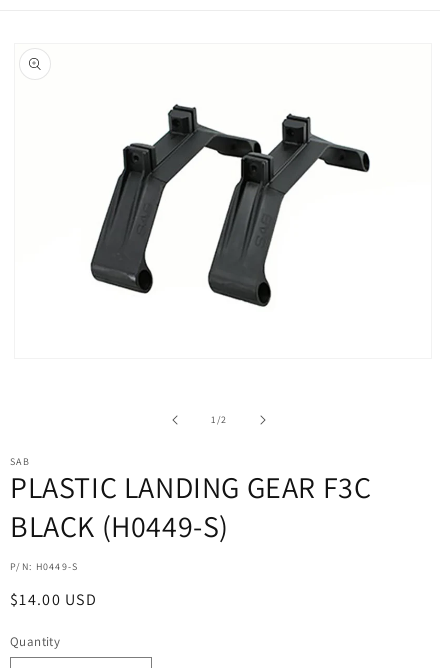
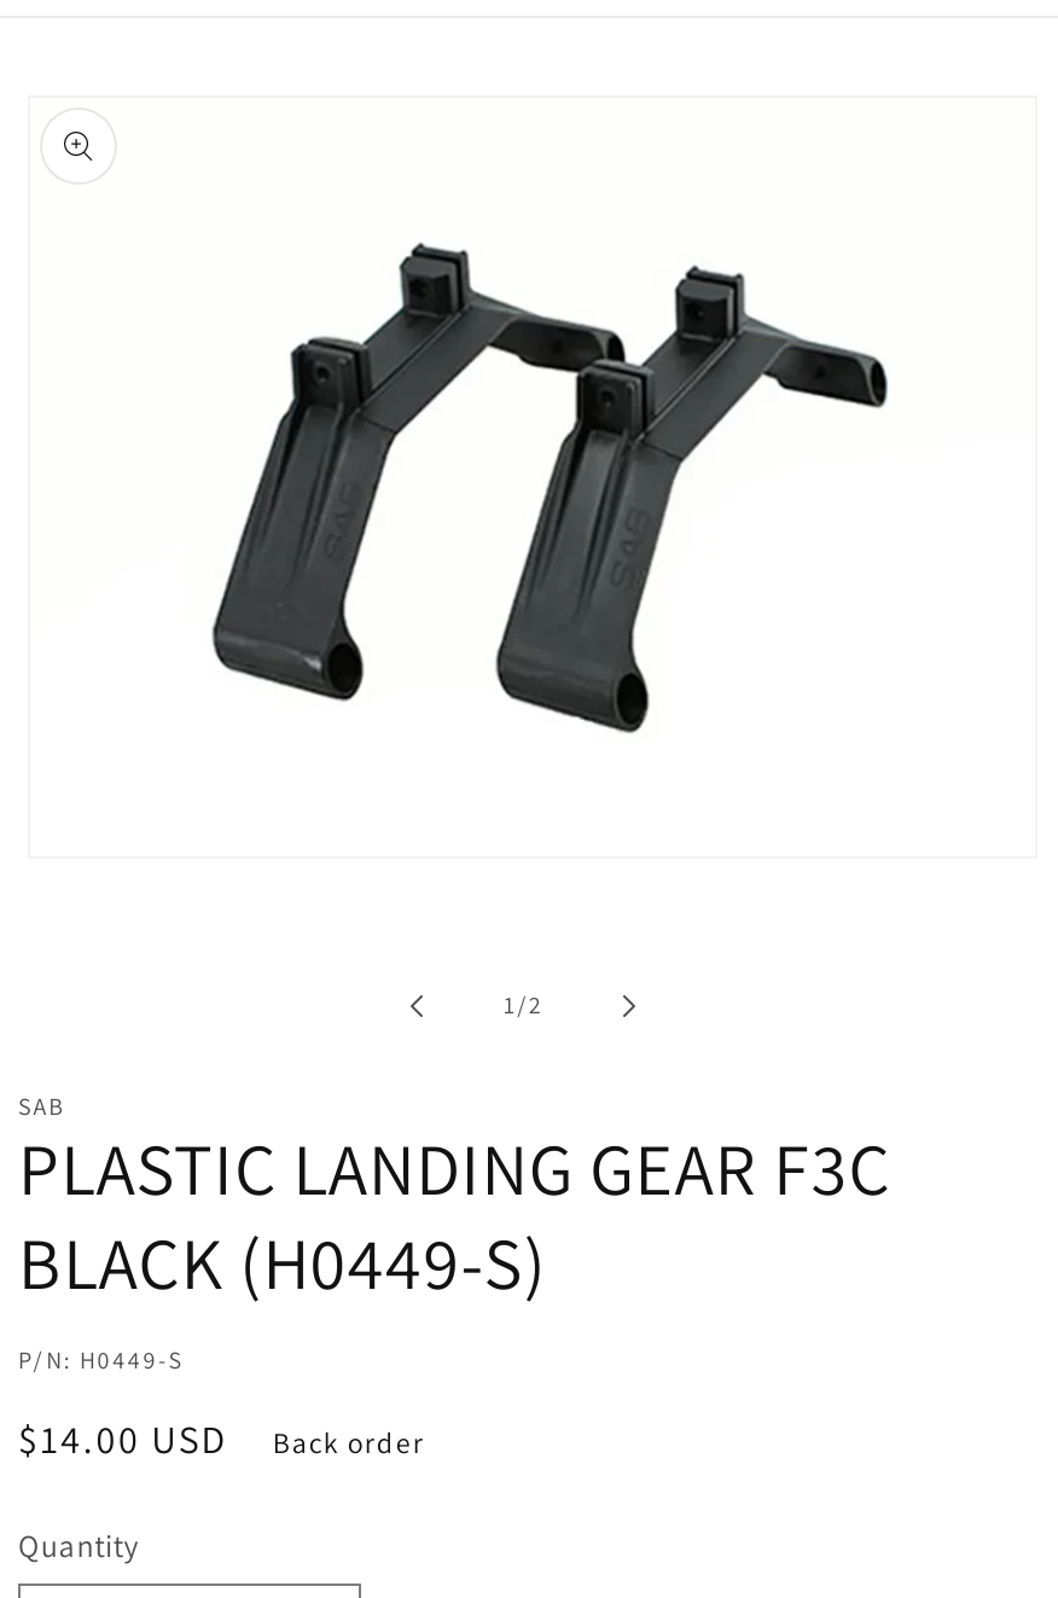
+ Back order
